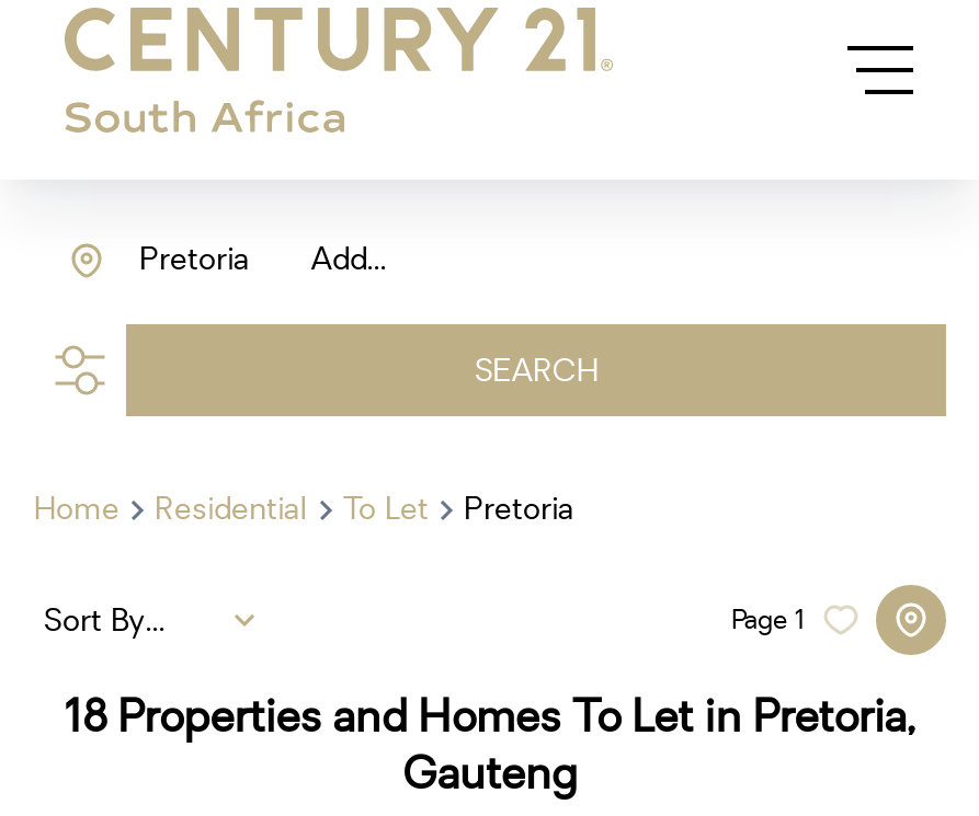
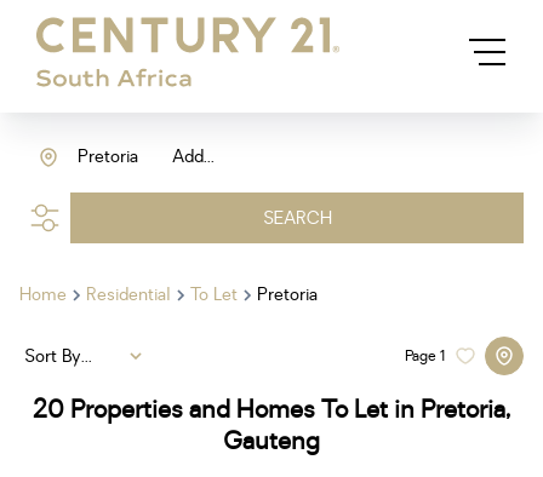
- 18 Properties and Homes To Let in Pretoria,
+ 20 Properties and Homes To Let in Pretoria,
